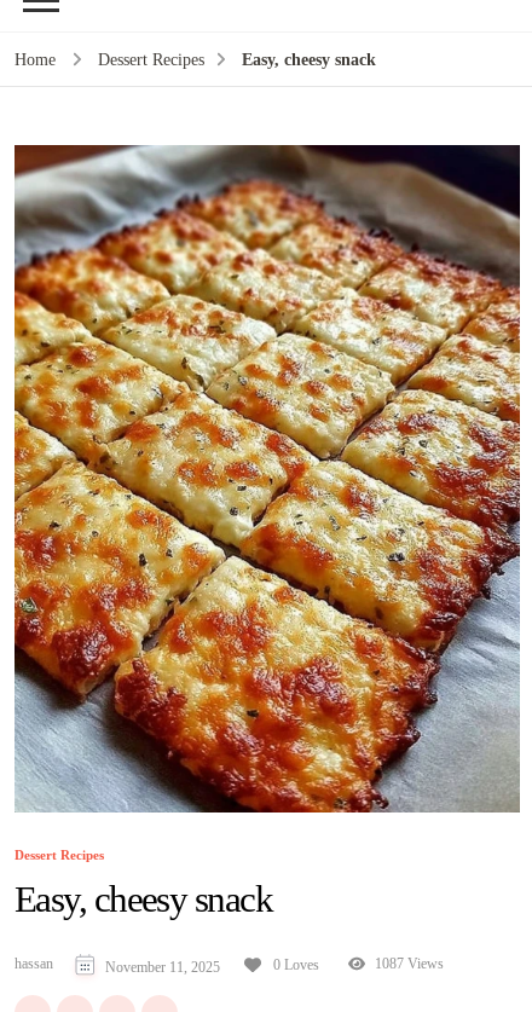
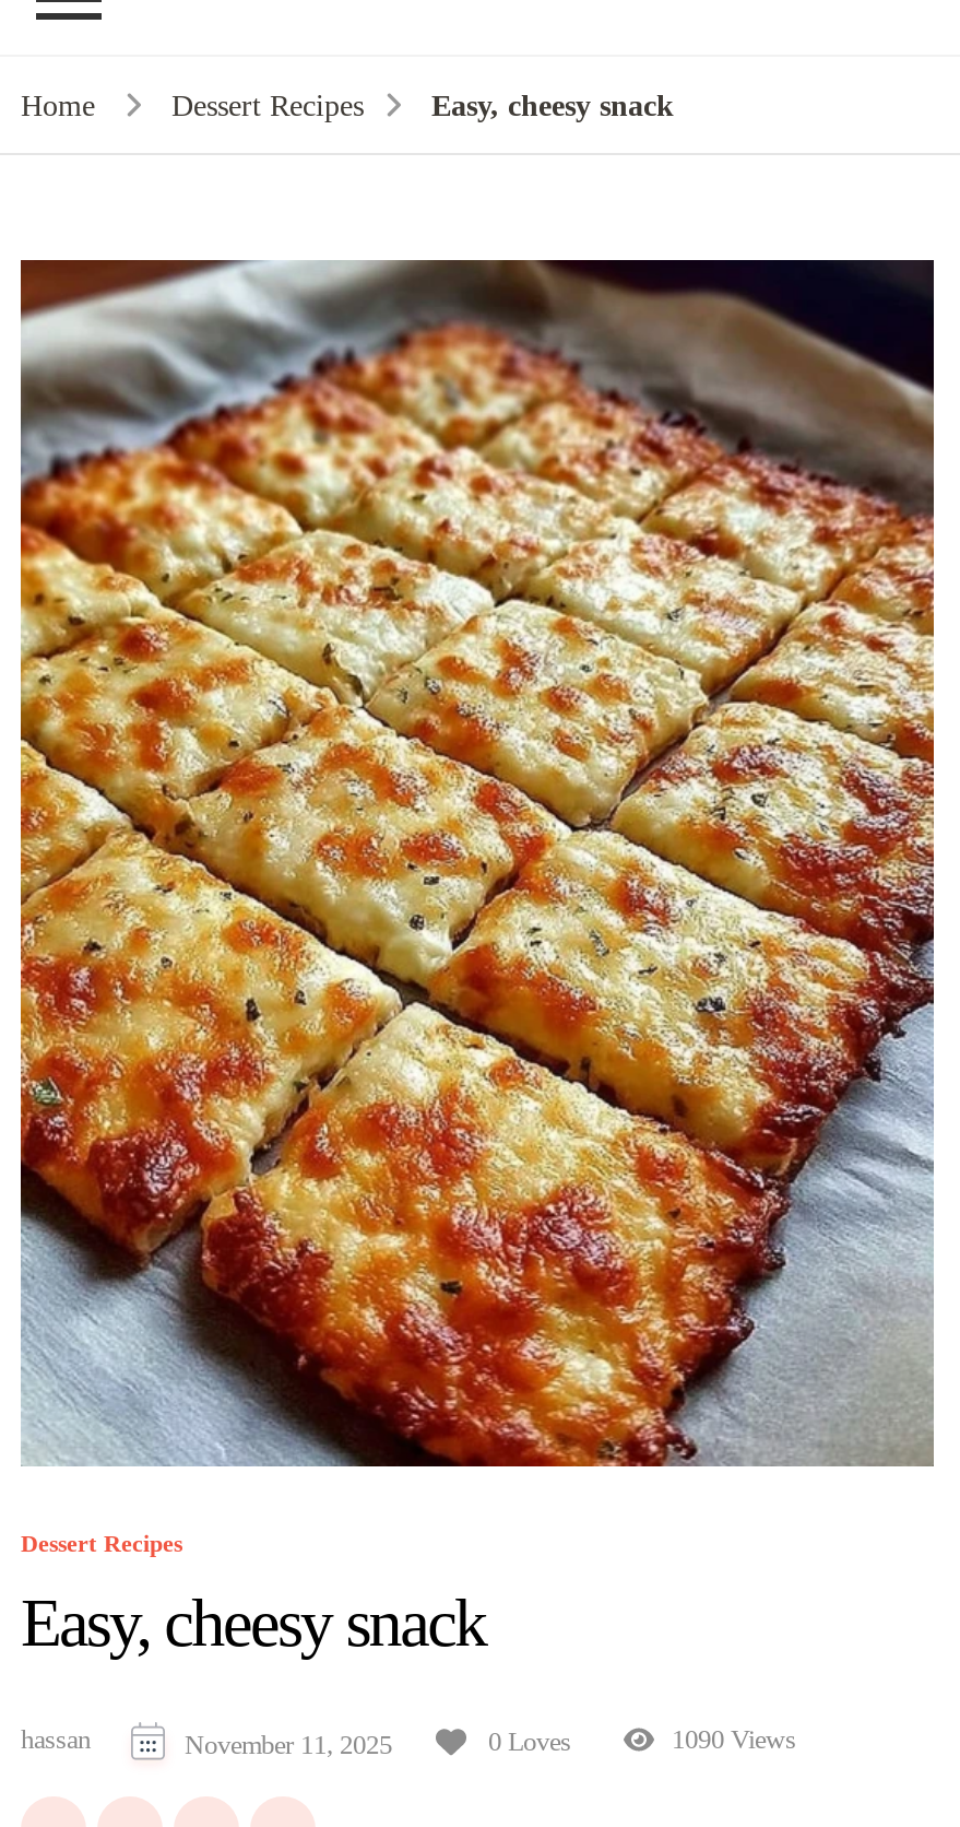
- 1087 Views
+ 1090 Views
